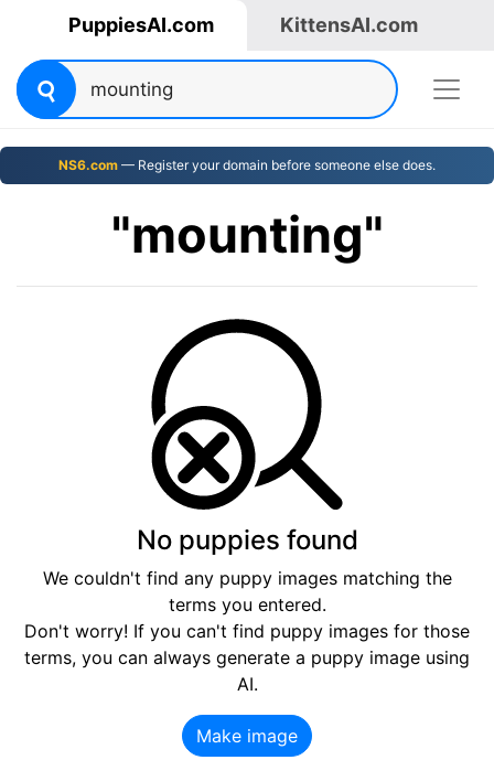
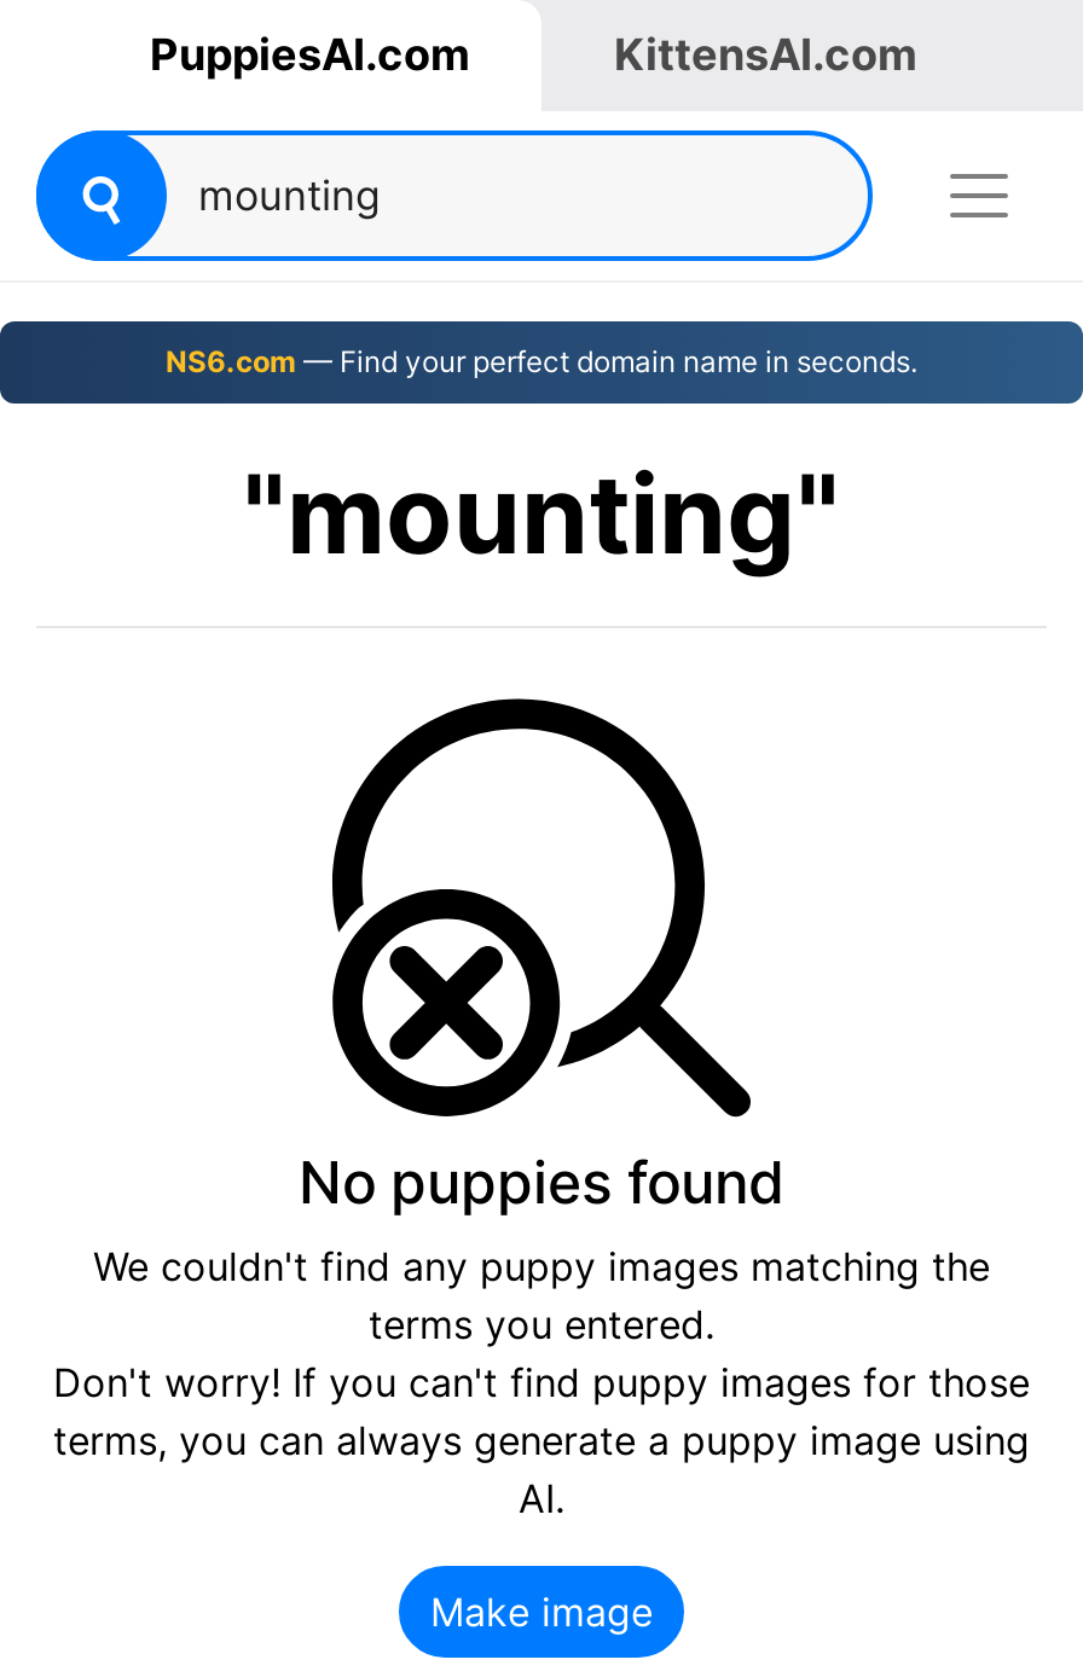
- NS6.com — Register your domain before someone else does.
+ NS6.com — Find your perfect domain name in seconds.
